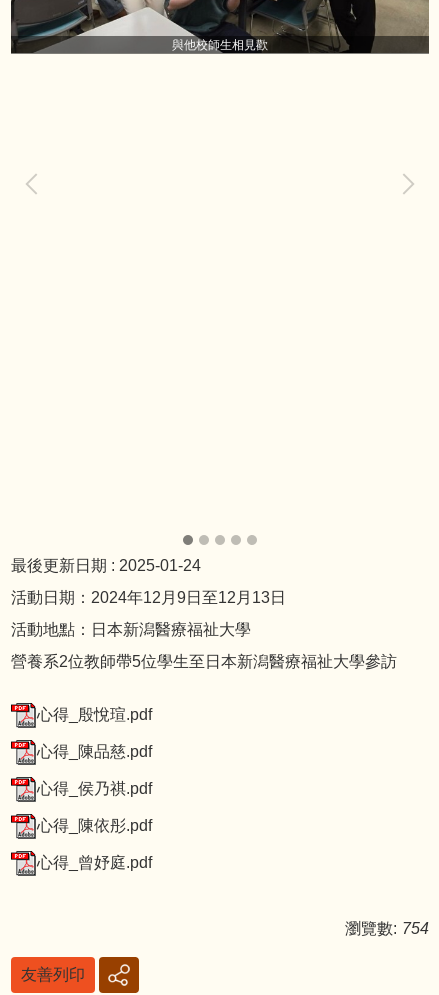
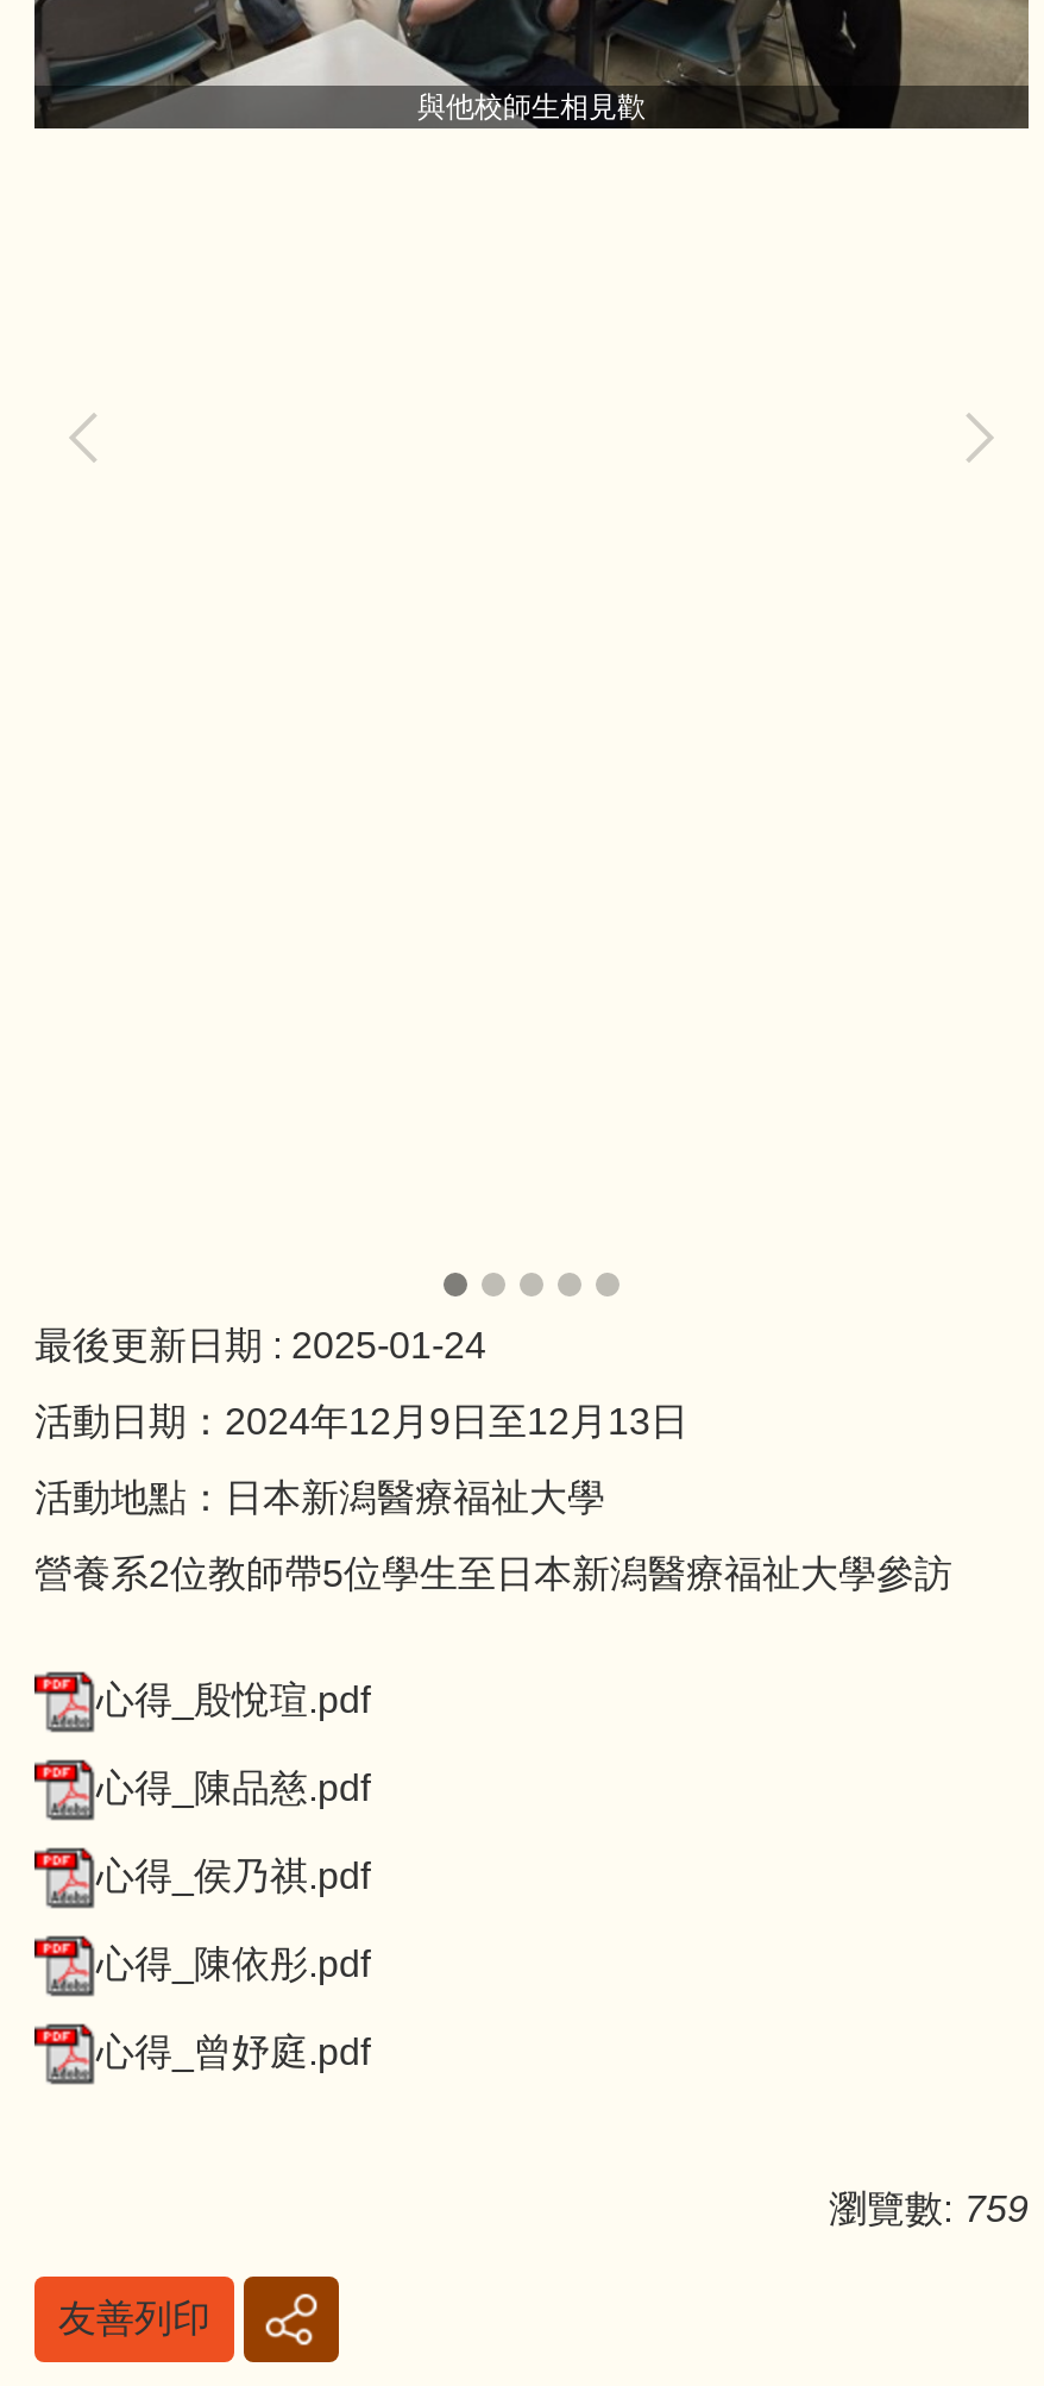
- 瀏覽數: 754
+ 瀏覽數: 759
